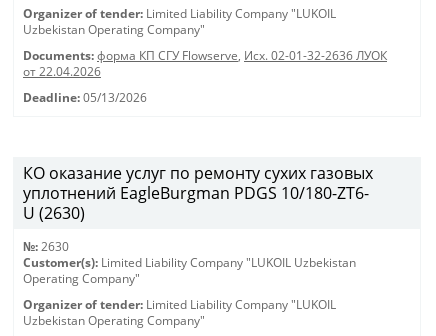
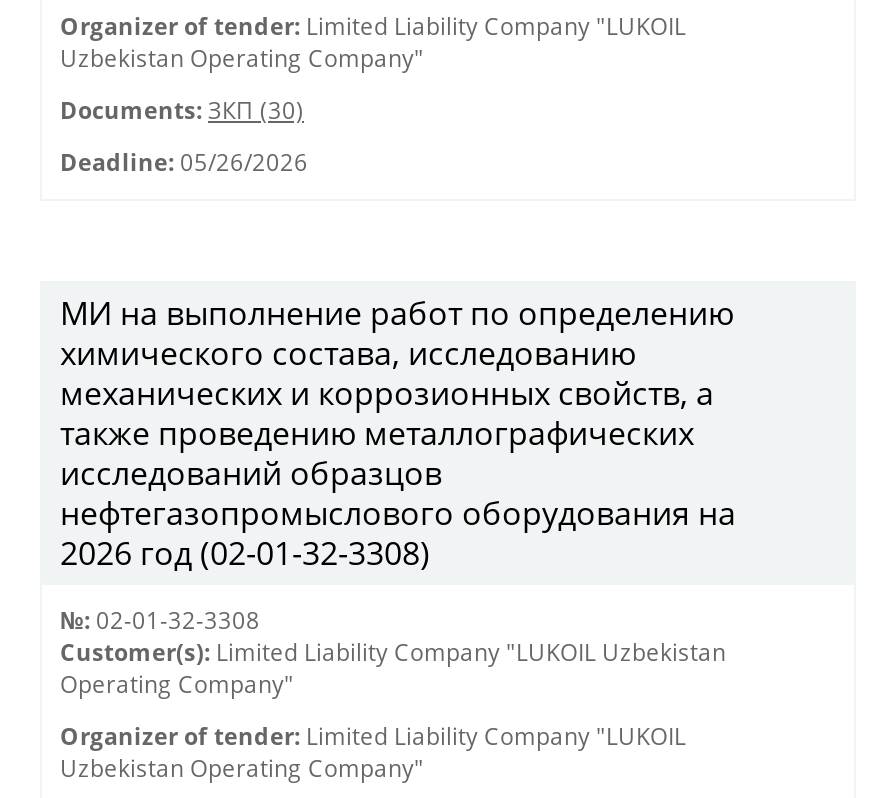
- Documents: форма КП СГУ Flowserve, Исх. 02-01-32-2636 ЛУОК
- от 22.04.2026
+ Documents: ЗКП (30)

- Deadline: 05/13/2026
+ Deadline: 05/26/2026

- КО оказание услуг по ремонту сухих газовых
- уплотнений EagleBurgman PDGS 10/180-ZT6-
- U (2630)
+ МИ на выполнение работ по определению
+ химического состава, исследованию
+ механических и коррозионных свойств, а
+ также проведению металлографических
+ исследований образцов
+ нефтегазопромыслового оборудования на
+ 2026 год (02-01-32-3308)

- №: 2630
+ №: 02-01-32-3308
